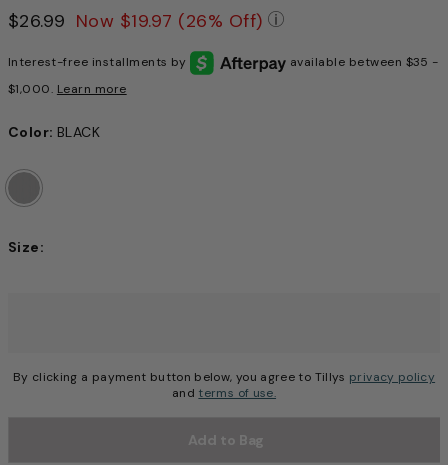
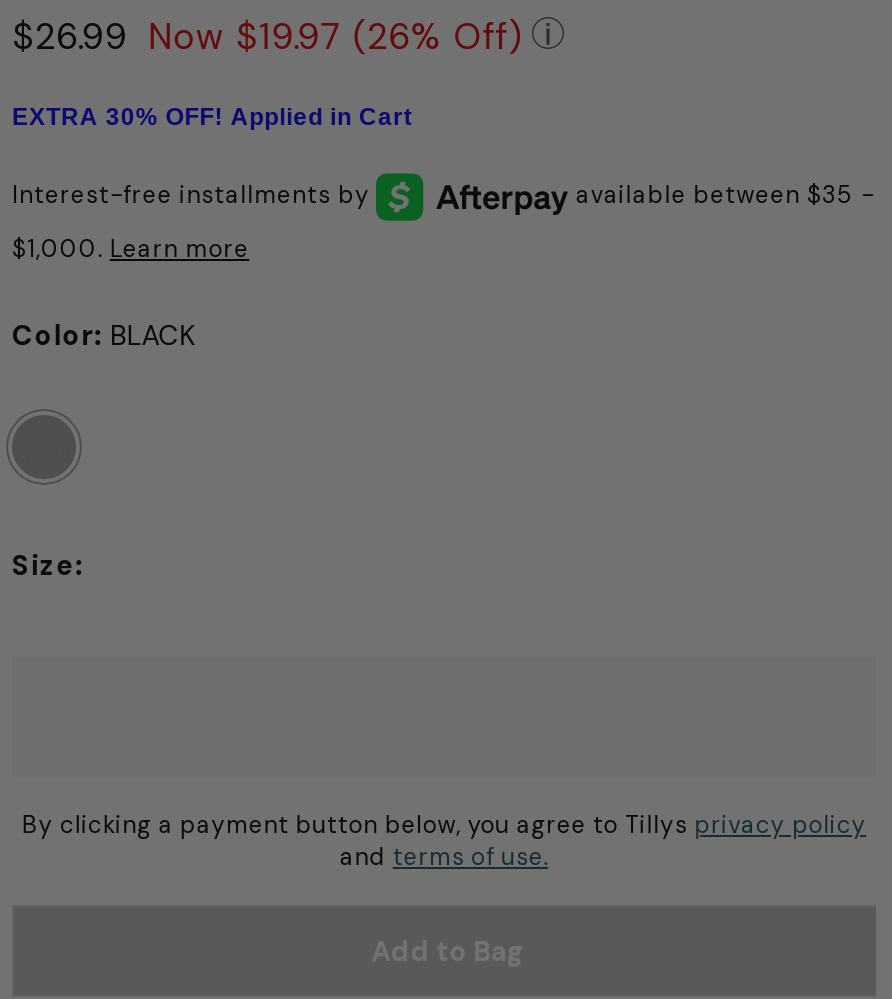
+ EXTRA 30% OFF! Applied in Cart
